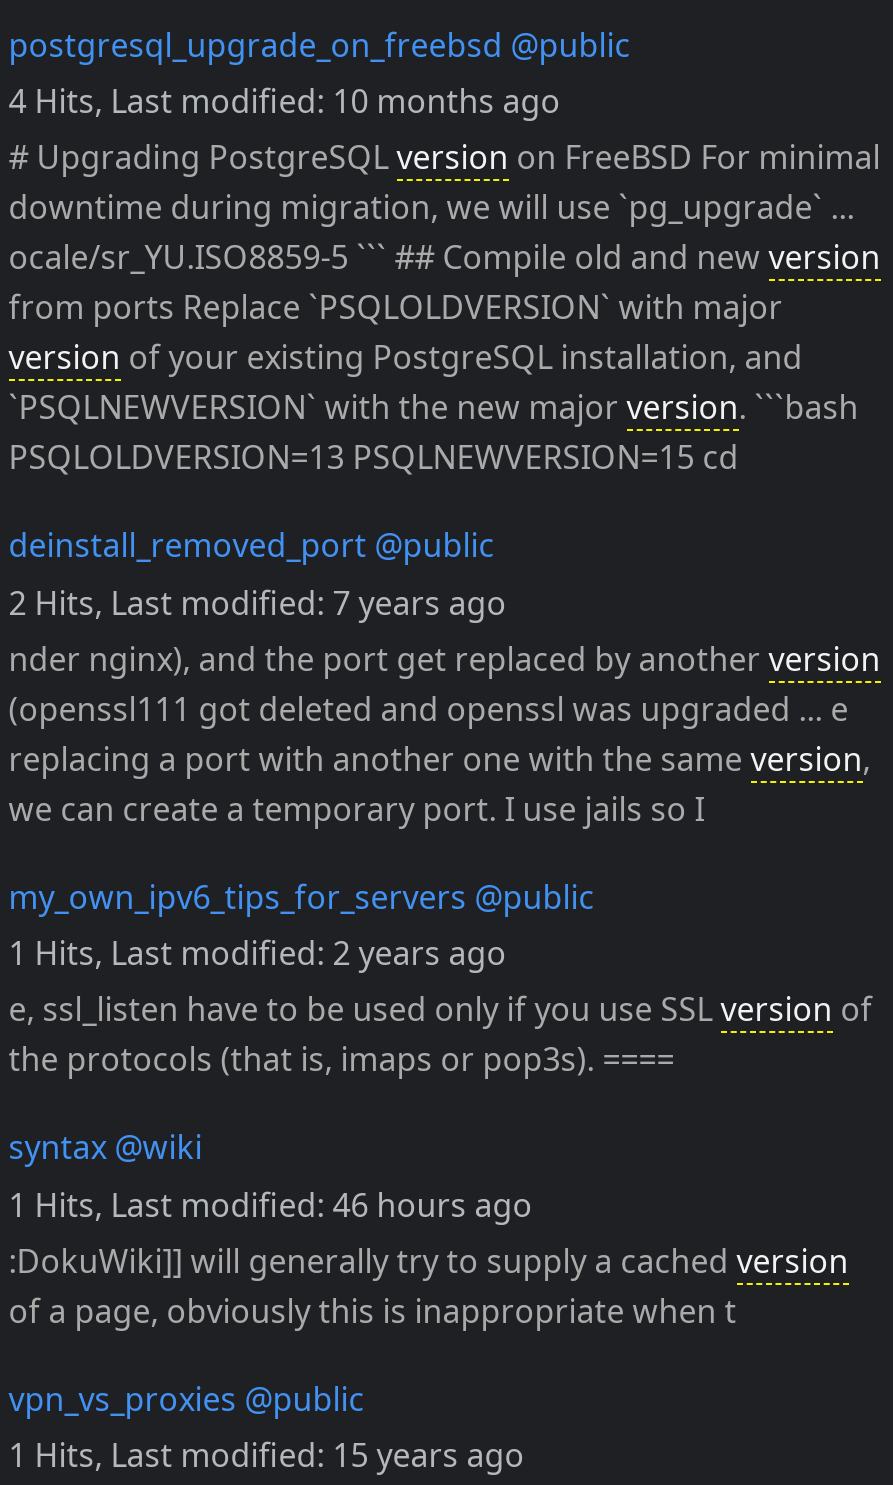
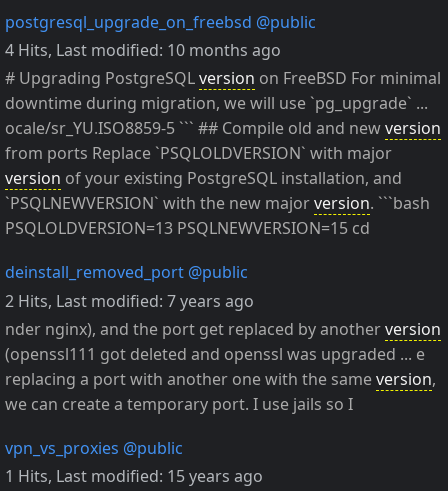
- my_own_ipv6_tips_for_servers @public
- 1 Hits, Last modified: 2 years ago
- e, ssl_listen have to be used only if you use SSL version of
- the protocols (that is, imaps or pop3s). ====
- syntax @wiki
- 1 Hits, Last modified: 46 hours ago
- :DokuWiki]] will generally try to supply a cached version
- of a page, obviously this is inappropriate when t
